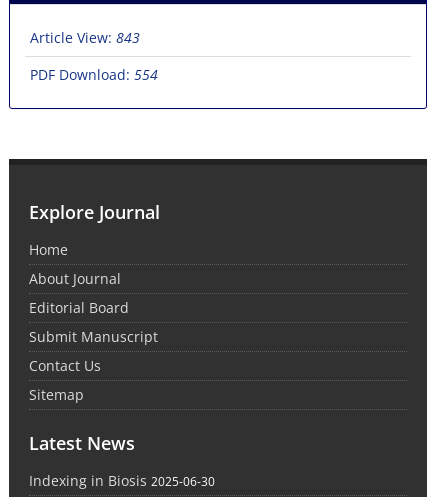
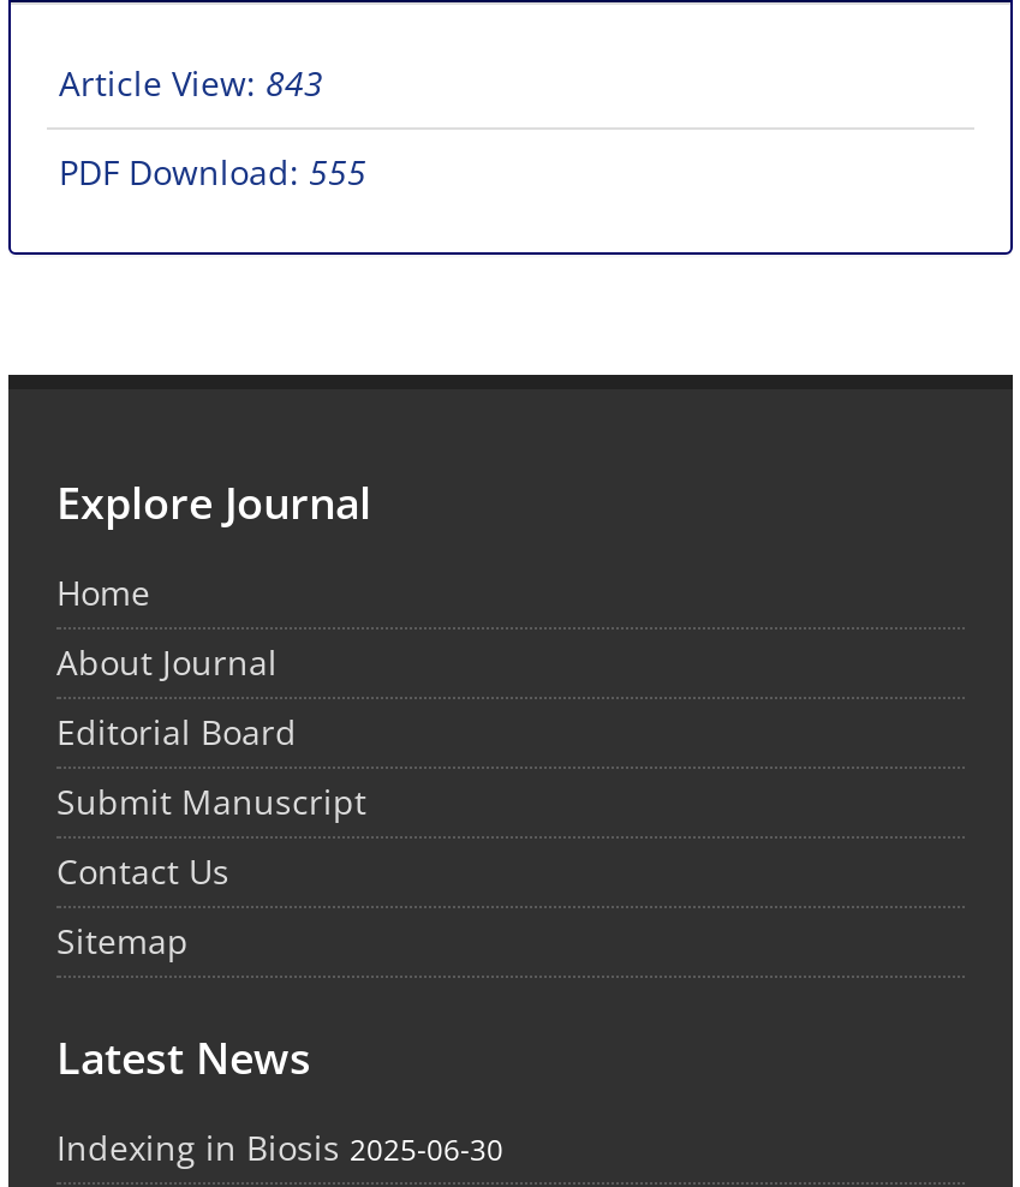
- PDF Download: 554
+ PDF Download: 555
